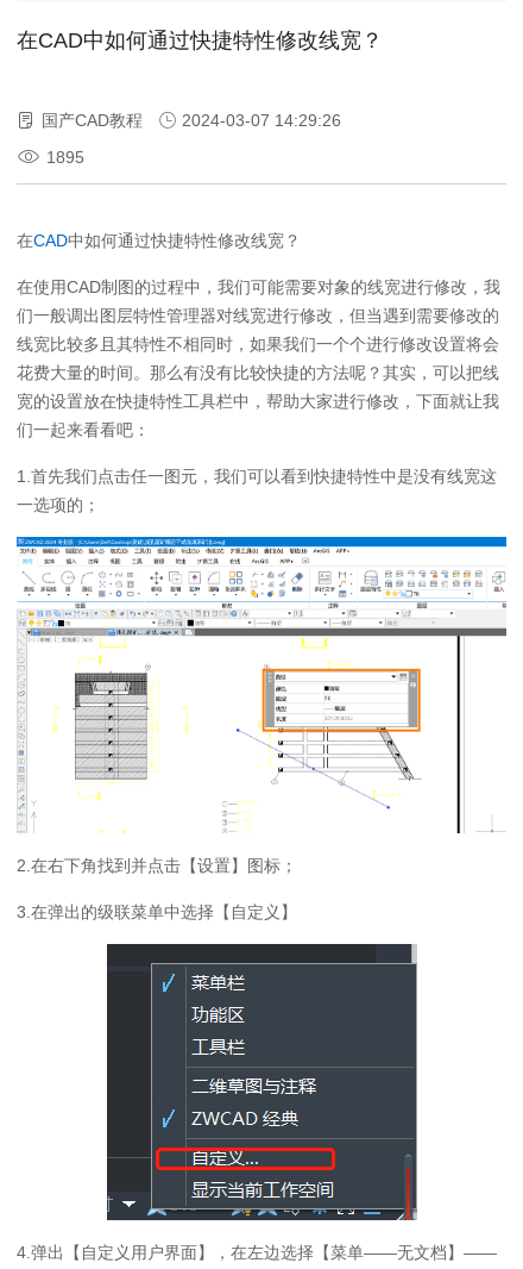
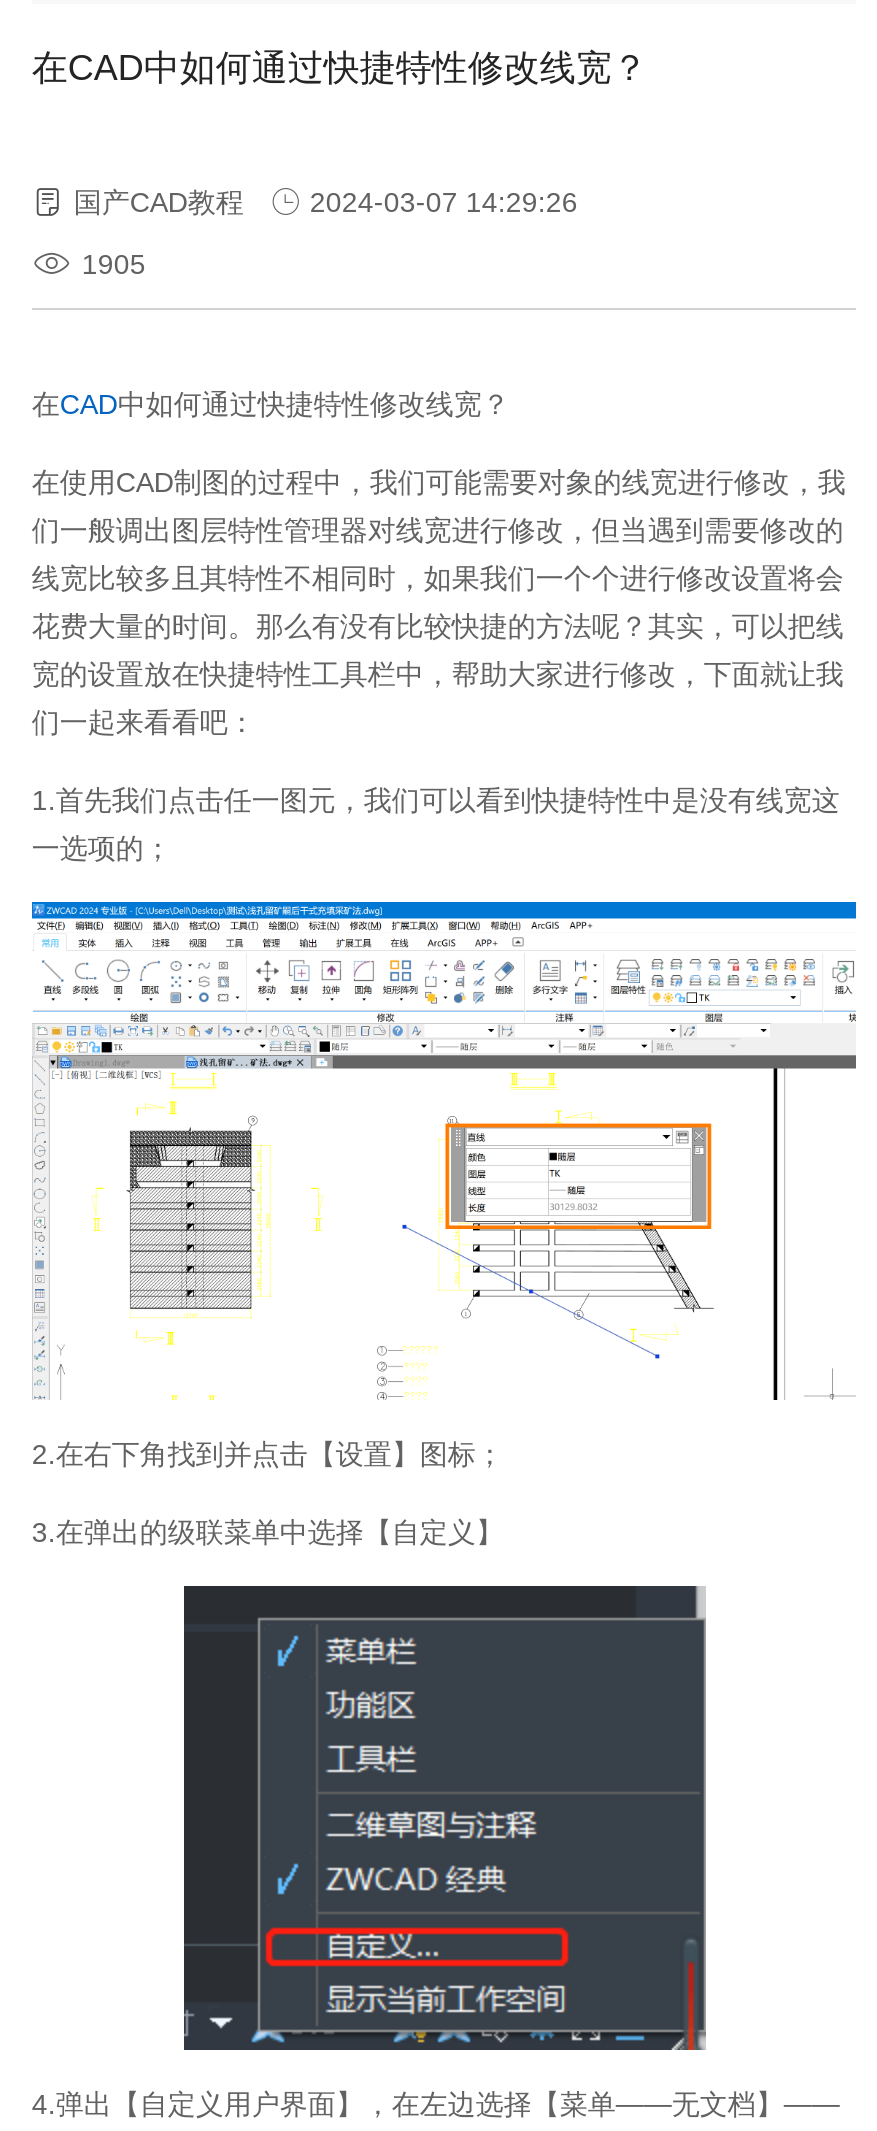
- 1895
+ 1905
